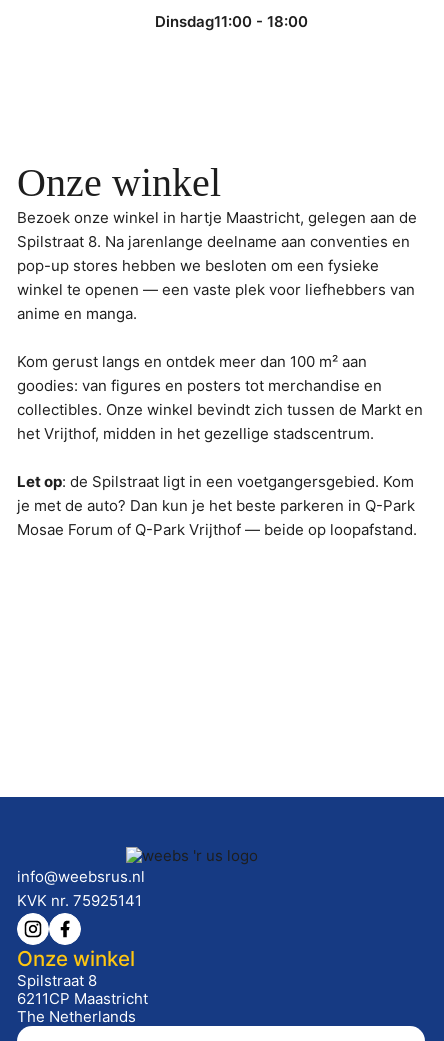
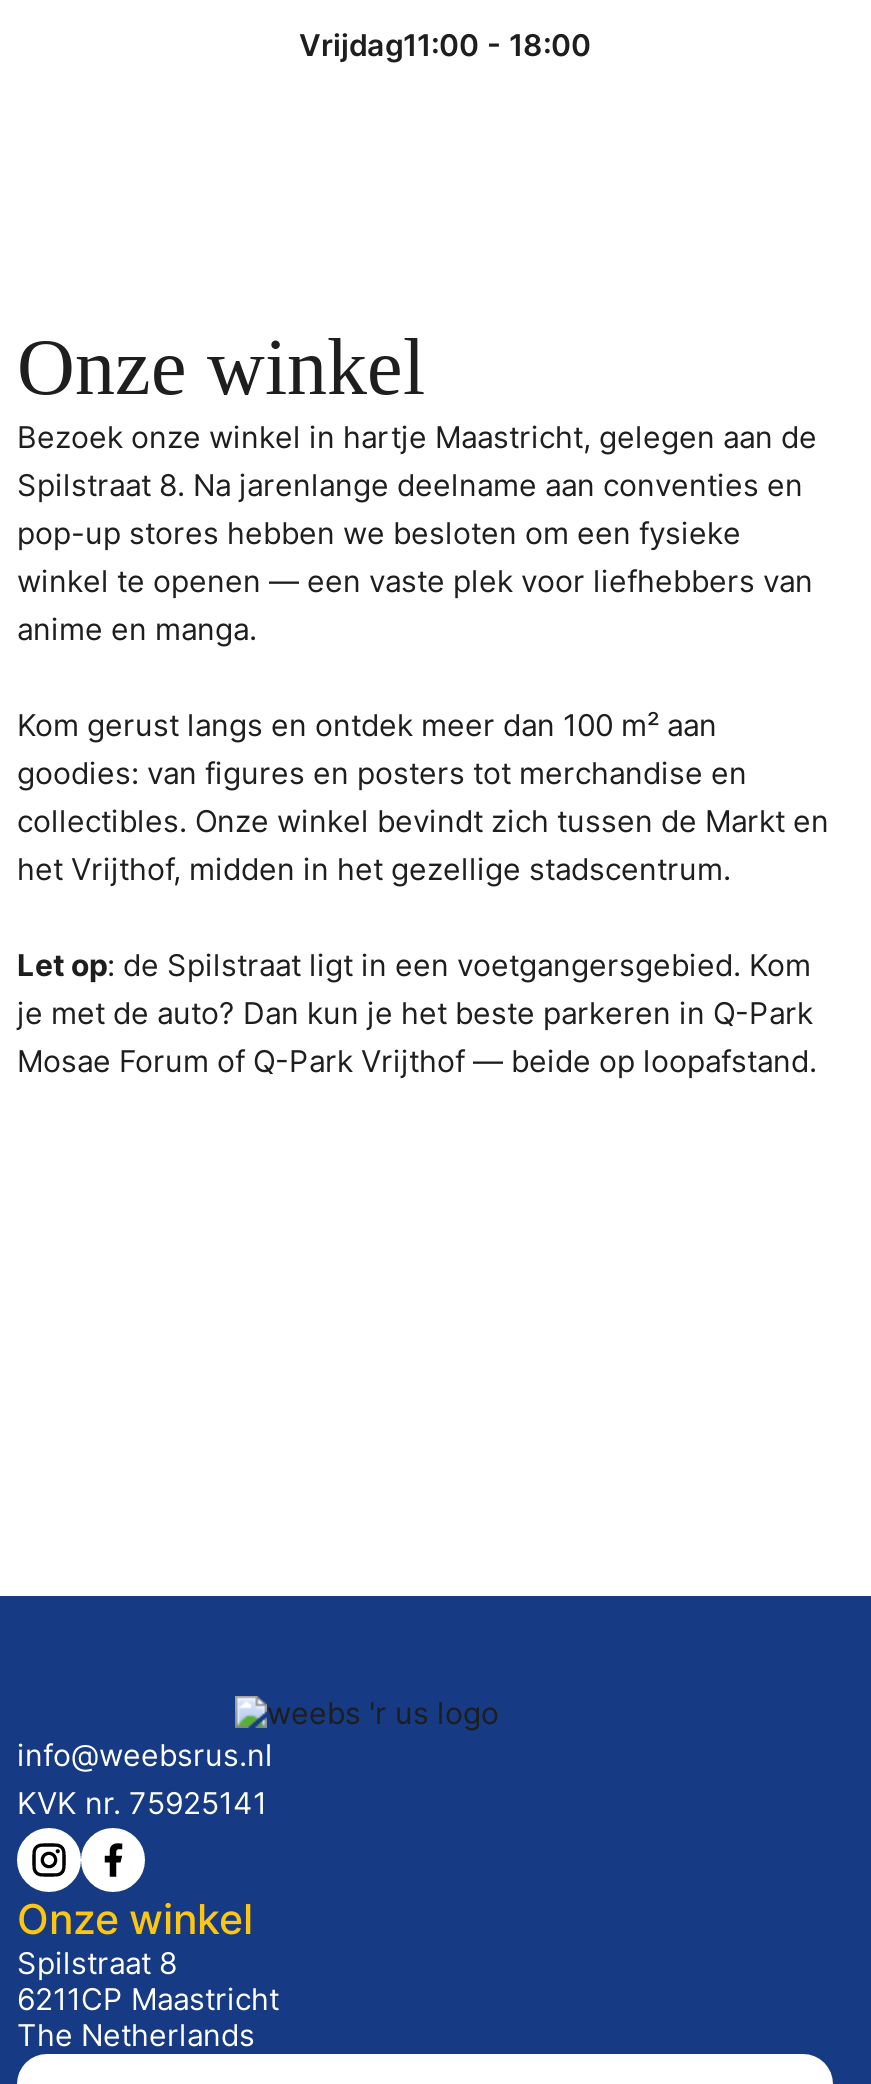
- Dinsdag11:00 - 18:00
+ Vrijdag11:00 - 18:00
